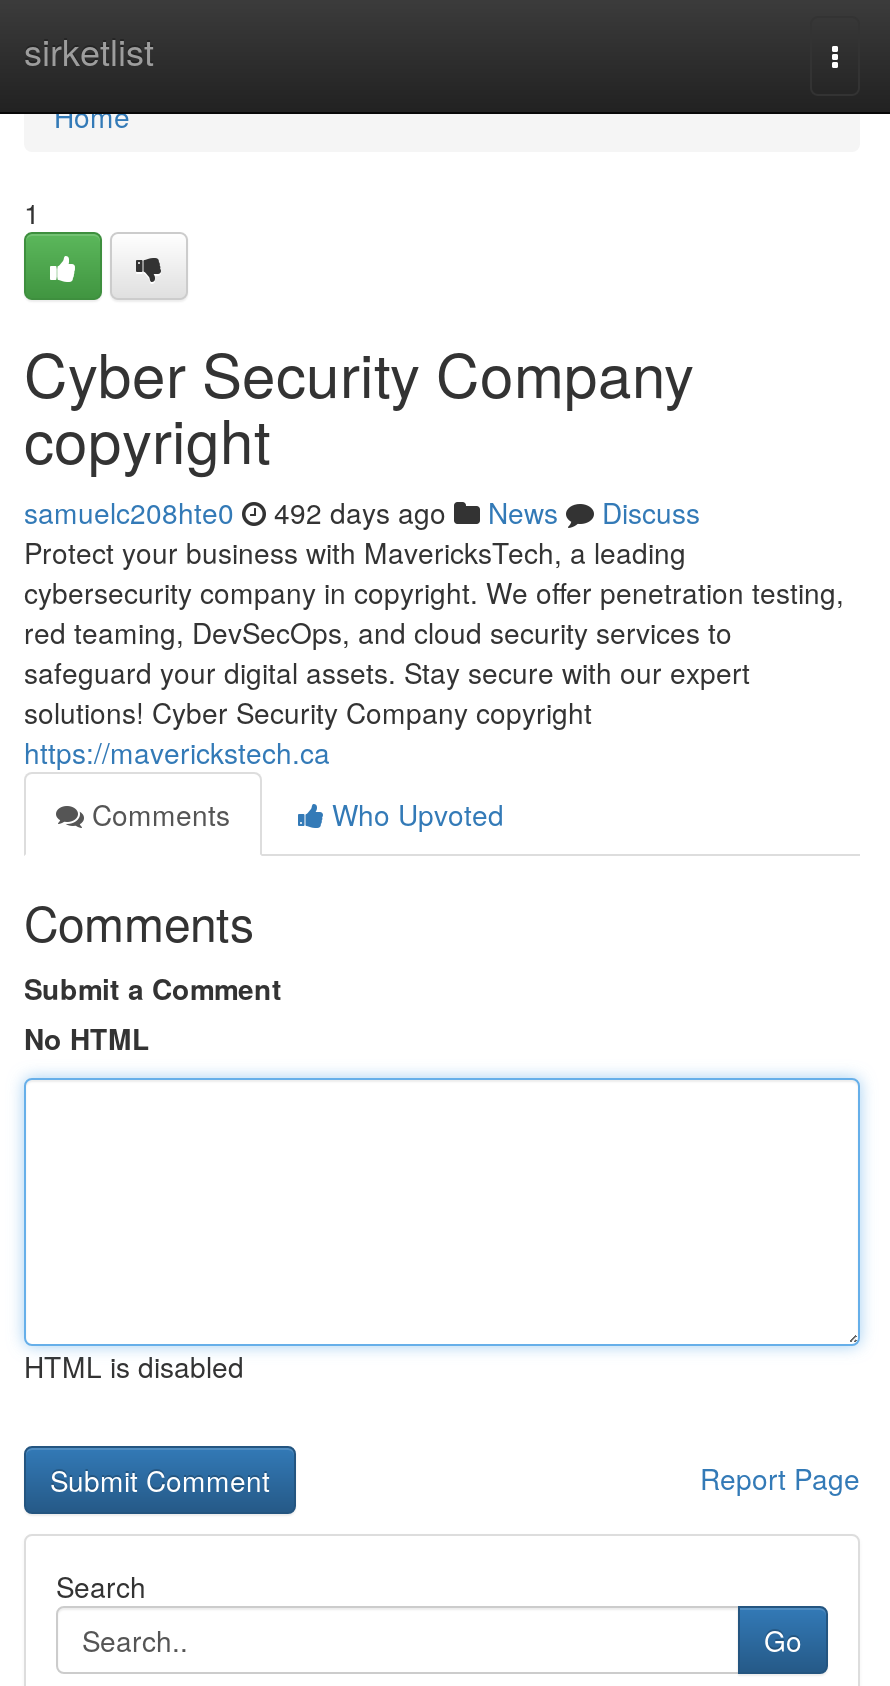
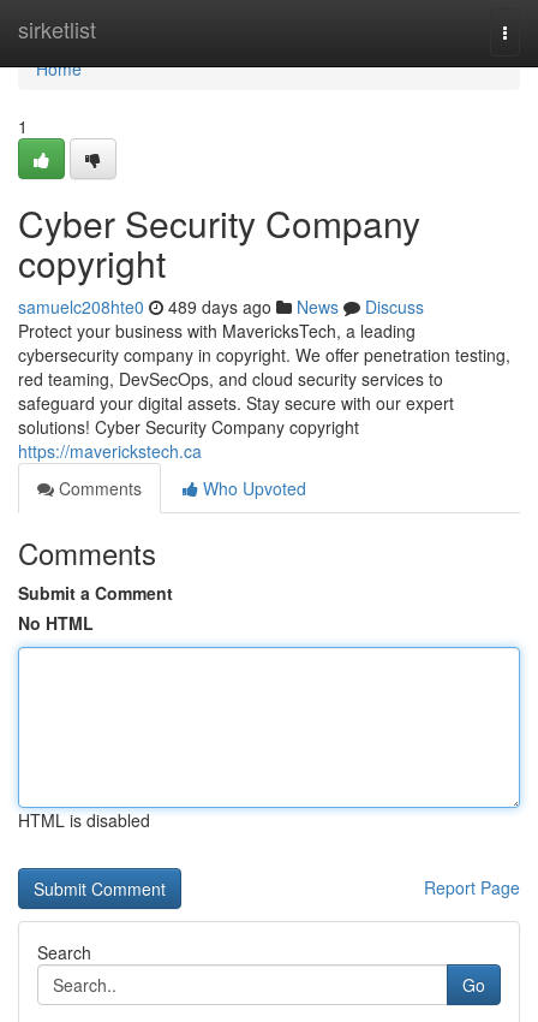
- samuelc208hte0 492 days ago News Discuss
+ samuelc208hte0 489 days ago News Discuss
